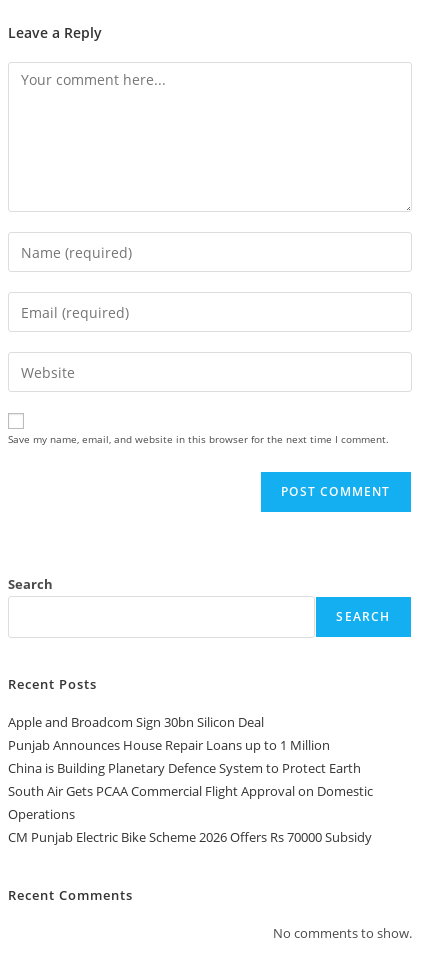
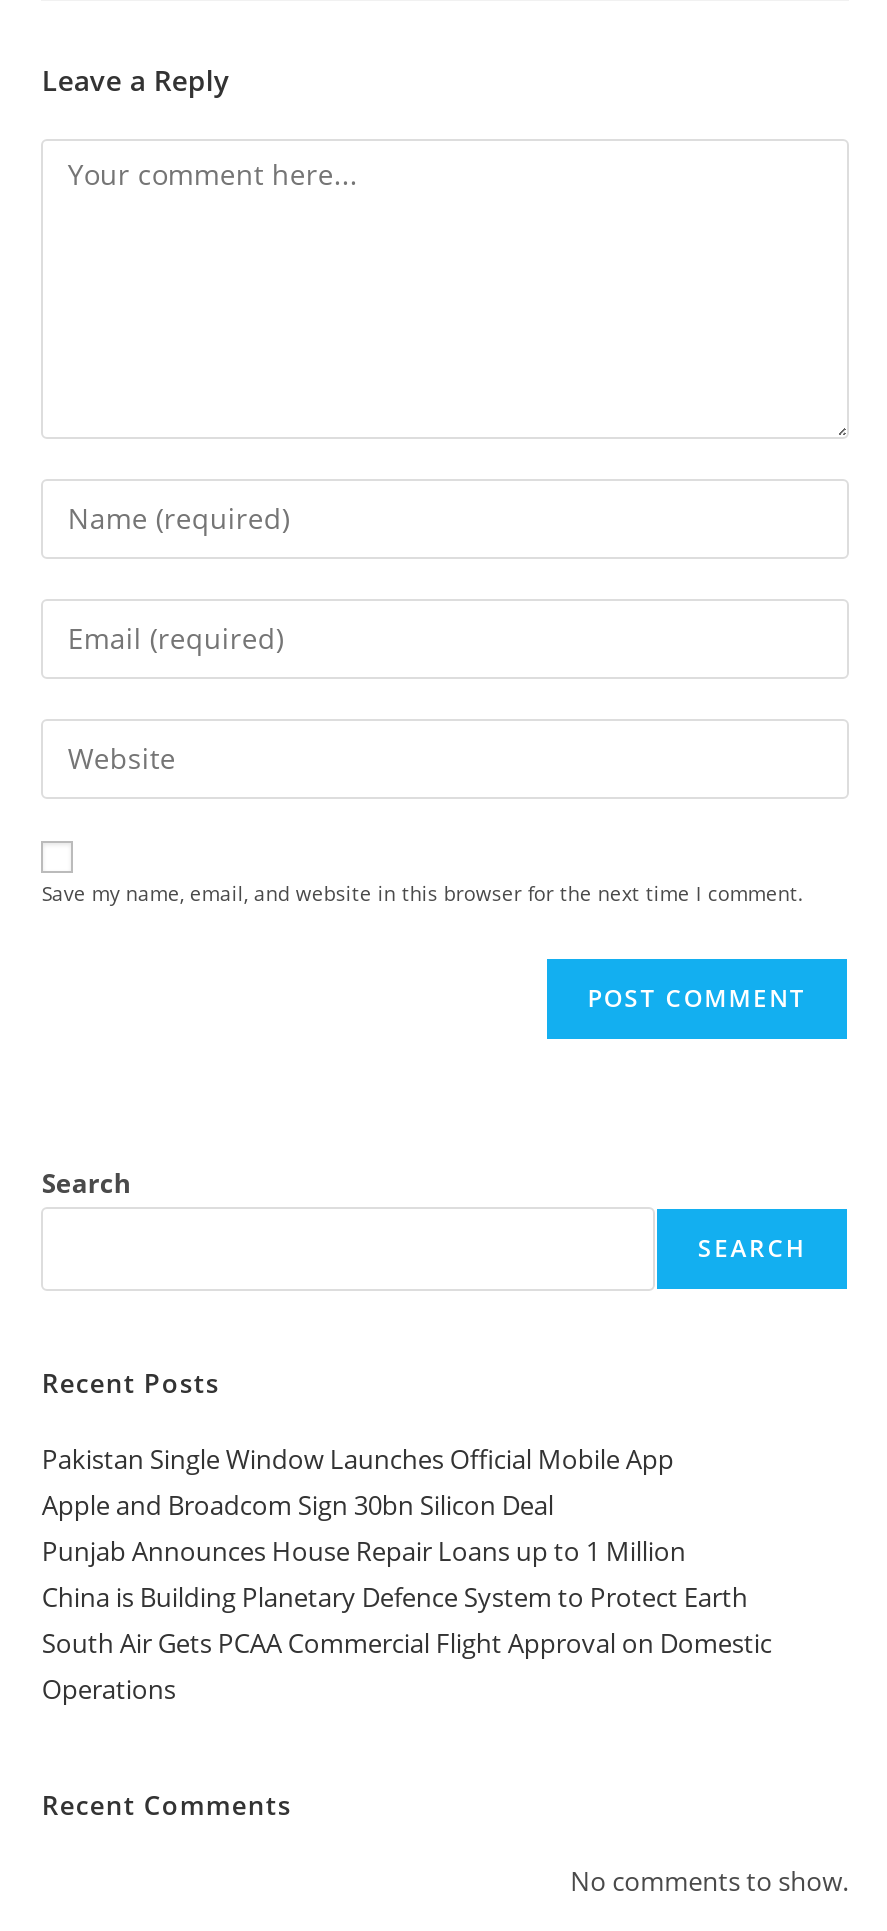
+ Pakistan Single Window Launches Official Mobile App

moved down: Apple and Broadcom Sign 30bn Silicon Deal | Punjab Announces House Repair Loans up to 1 Million | China is Building Planetary Defence System to Protect Earth | South Air Gets PCAA Commercial Flight Approval on Domestic | Operations

- CM Punjab Electric Bike Scheme 2026 Offers Rs 70000 Subsidy
